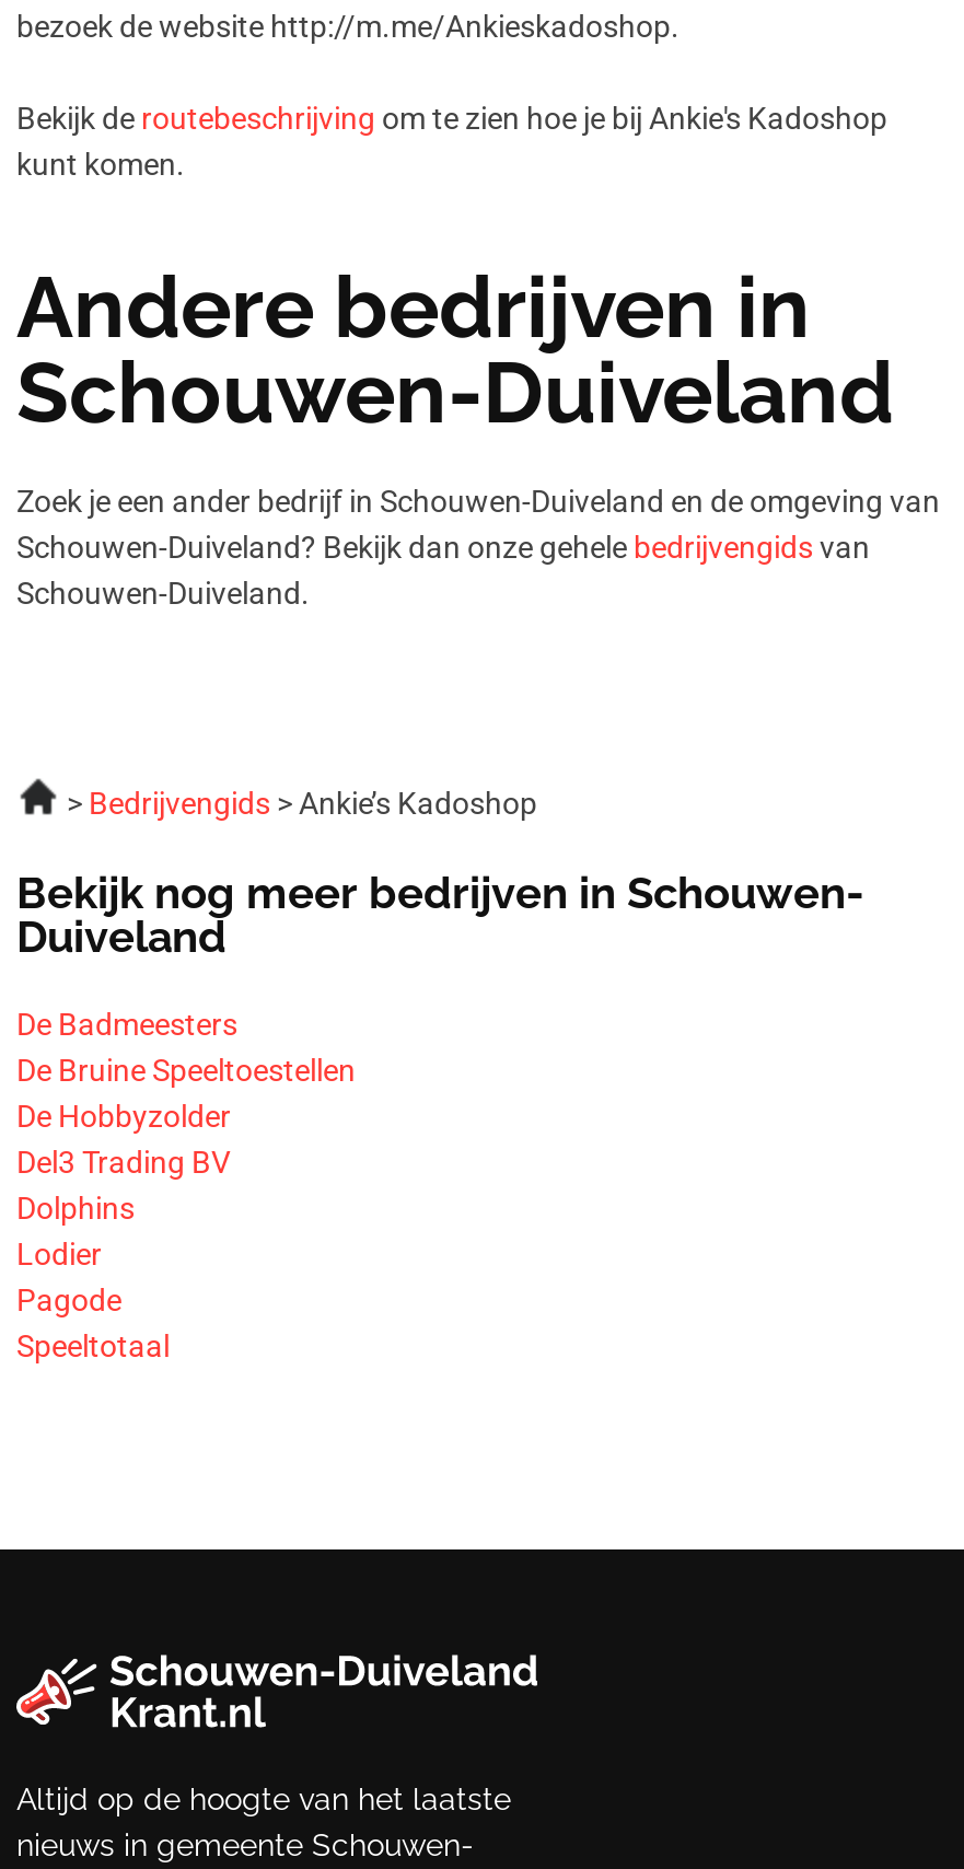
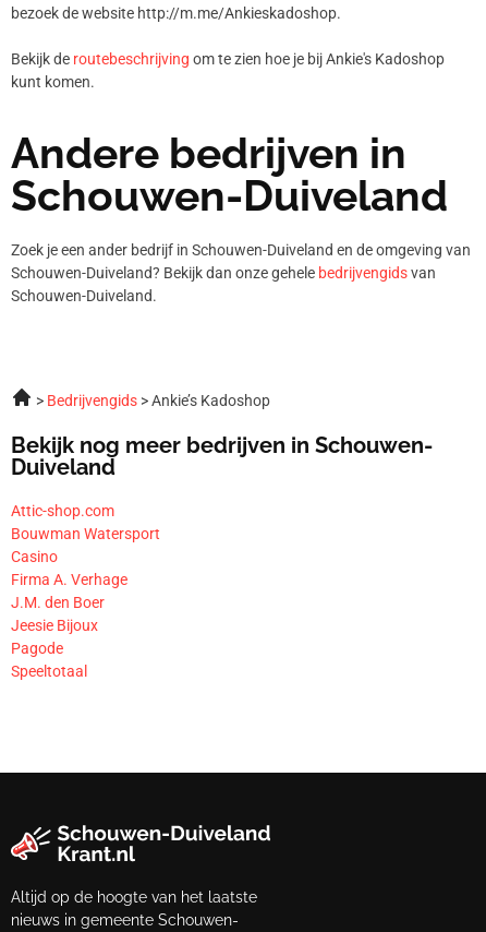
- De Badmeesters
- De Bruine Speeltoestellen
- De Hobbyzolder
- Del3 Trading BV
- Dolphins
- Lodier
+ Attic-shop.com
+ Bouwman Watersport
+ Casino
+ Firma A. Verhage
+ J.M. den Boer
+ Jeesie Bijoux
